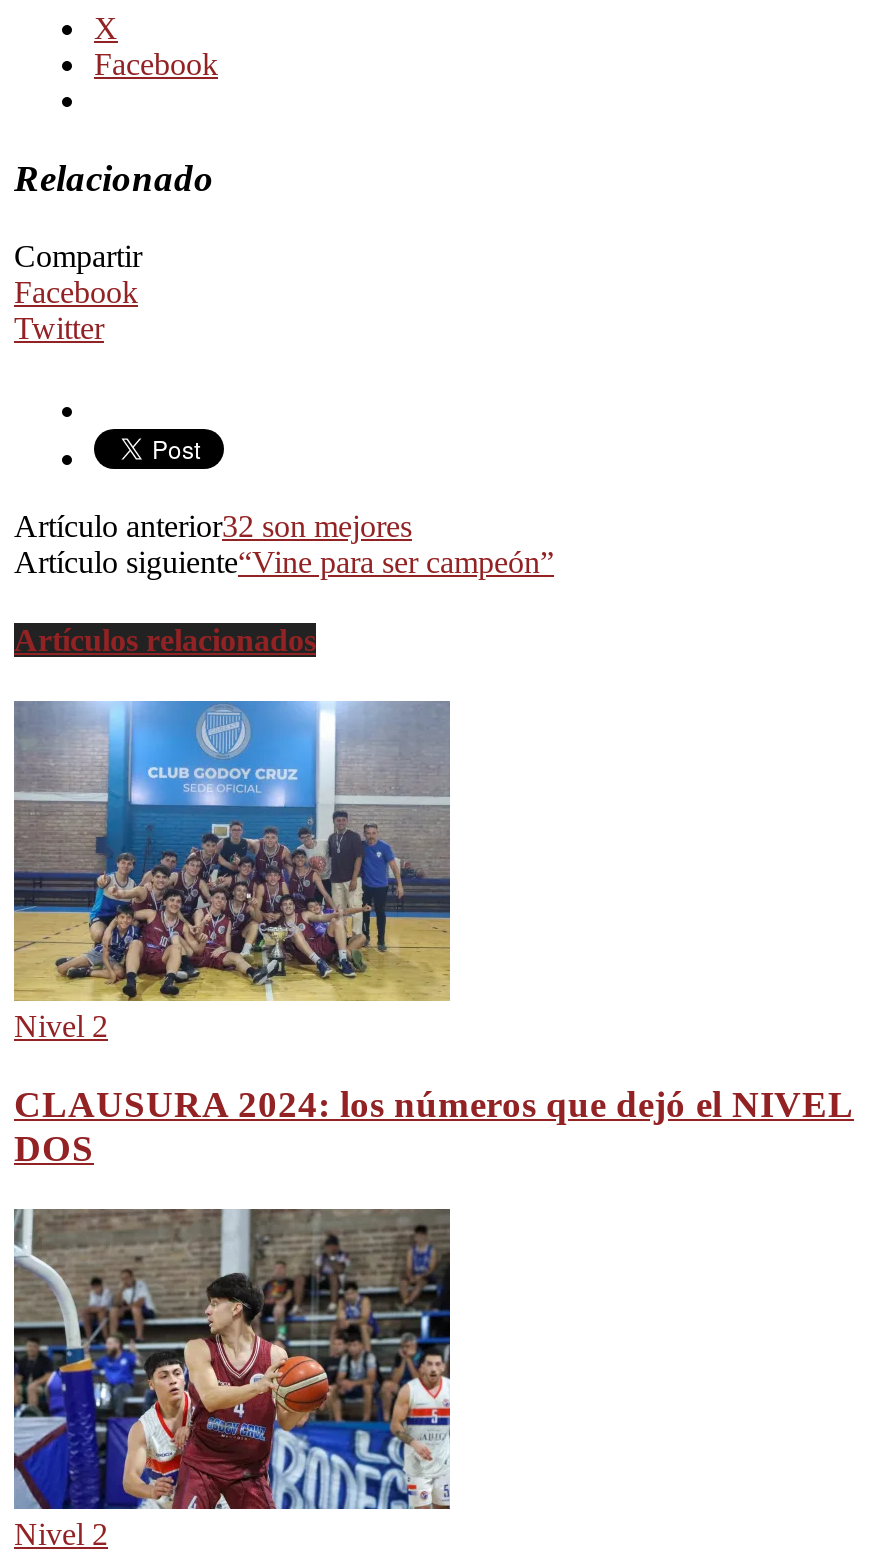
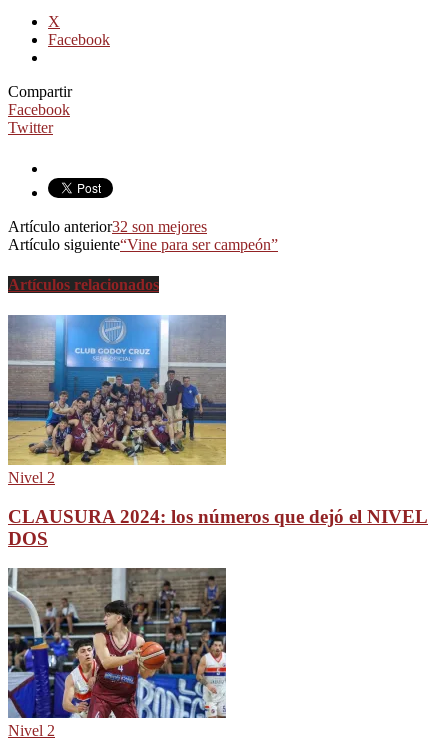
- Relacionado
